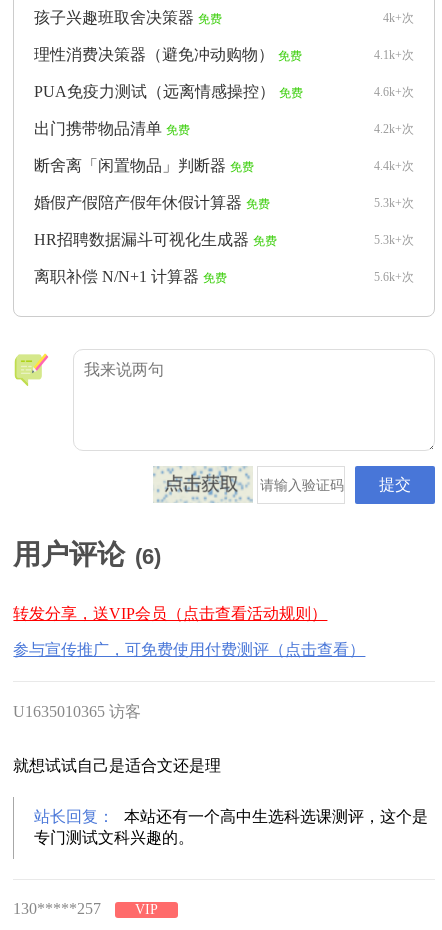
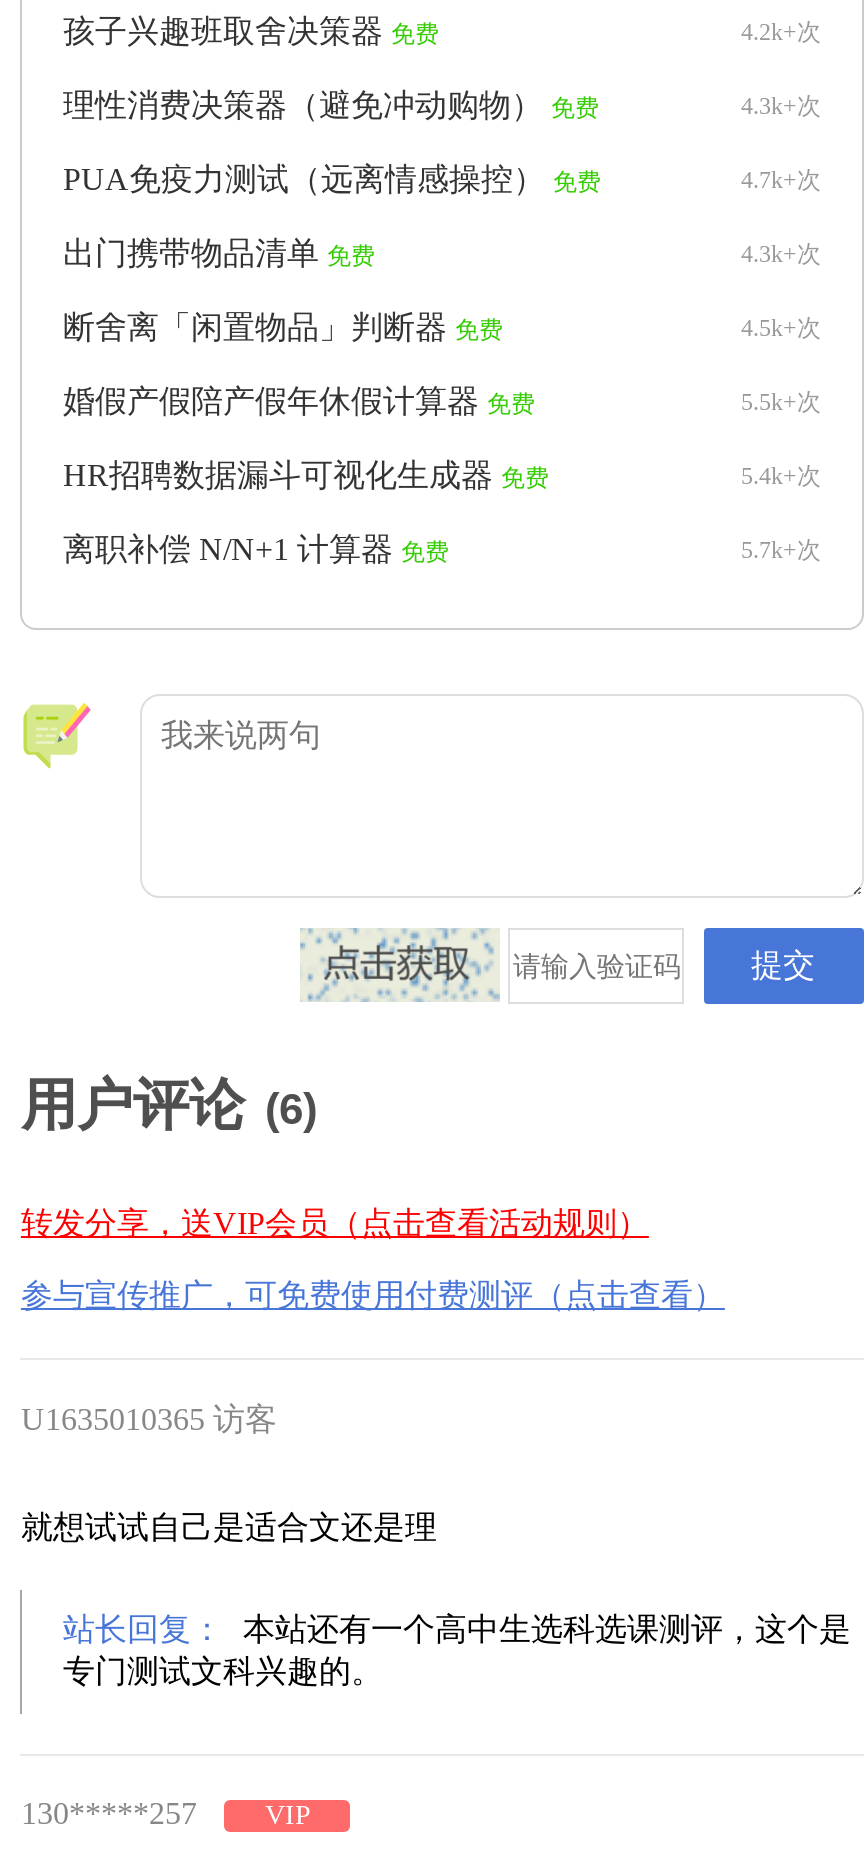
- 4k+次
+ 4.2k+次

- 4.1k+次
+ 4.3k+次

- 4.6k+次
+ 4.7k+次

- 4.2k+次
+ 4.3k+次

- 4.4k+次
+ 4.5k+次

- 5.3k+次
+ 5.5k+次

- 5.3k+次
+ 5.4k+次

- 5.6k+次
+ 5.7k+次
